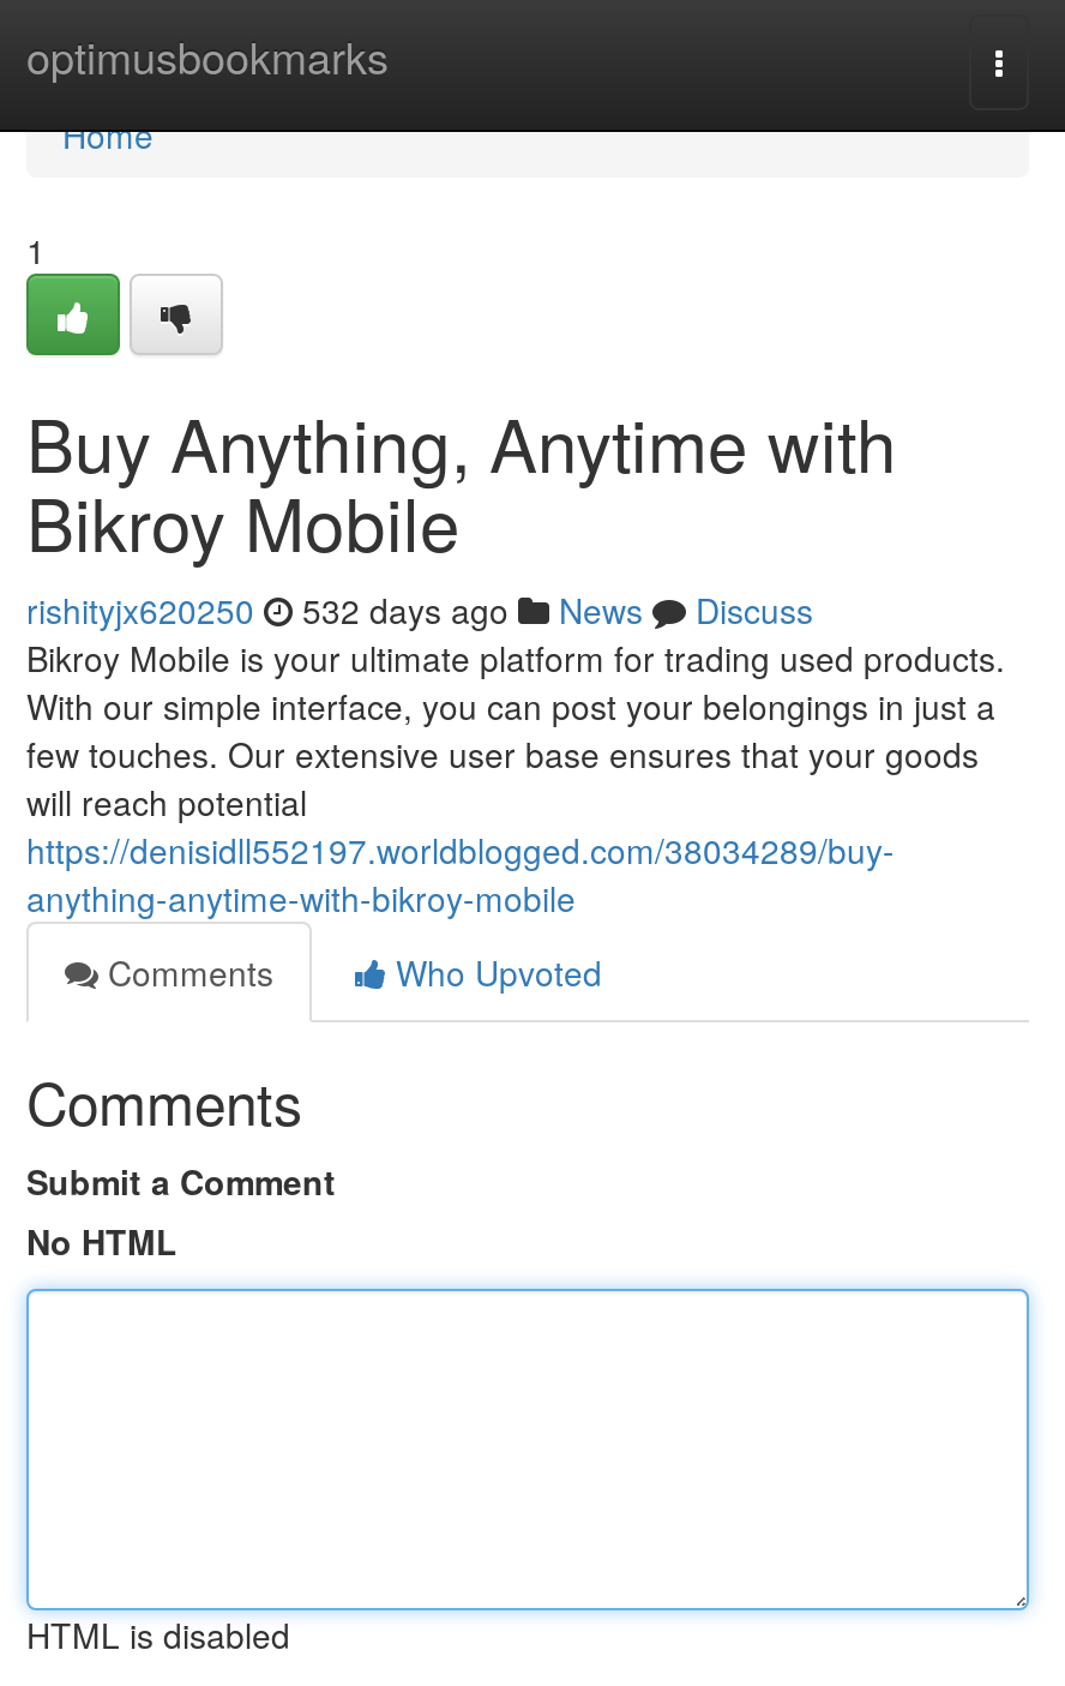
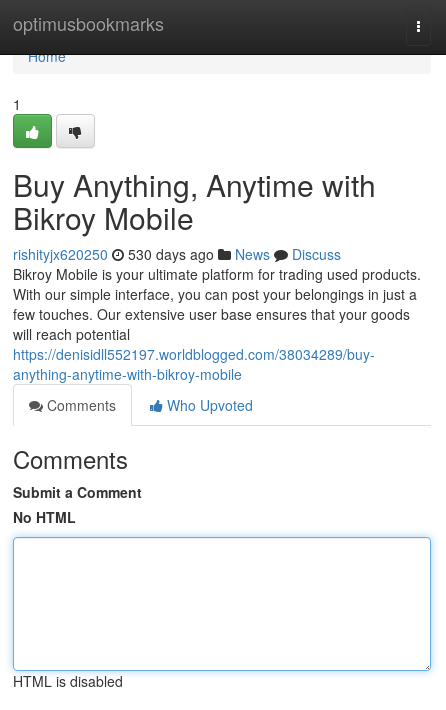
- rishityjx620250 532 days ago News Discuss
+ rishityjx620250 530 days ago News Discuss
